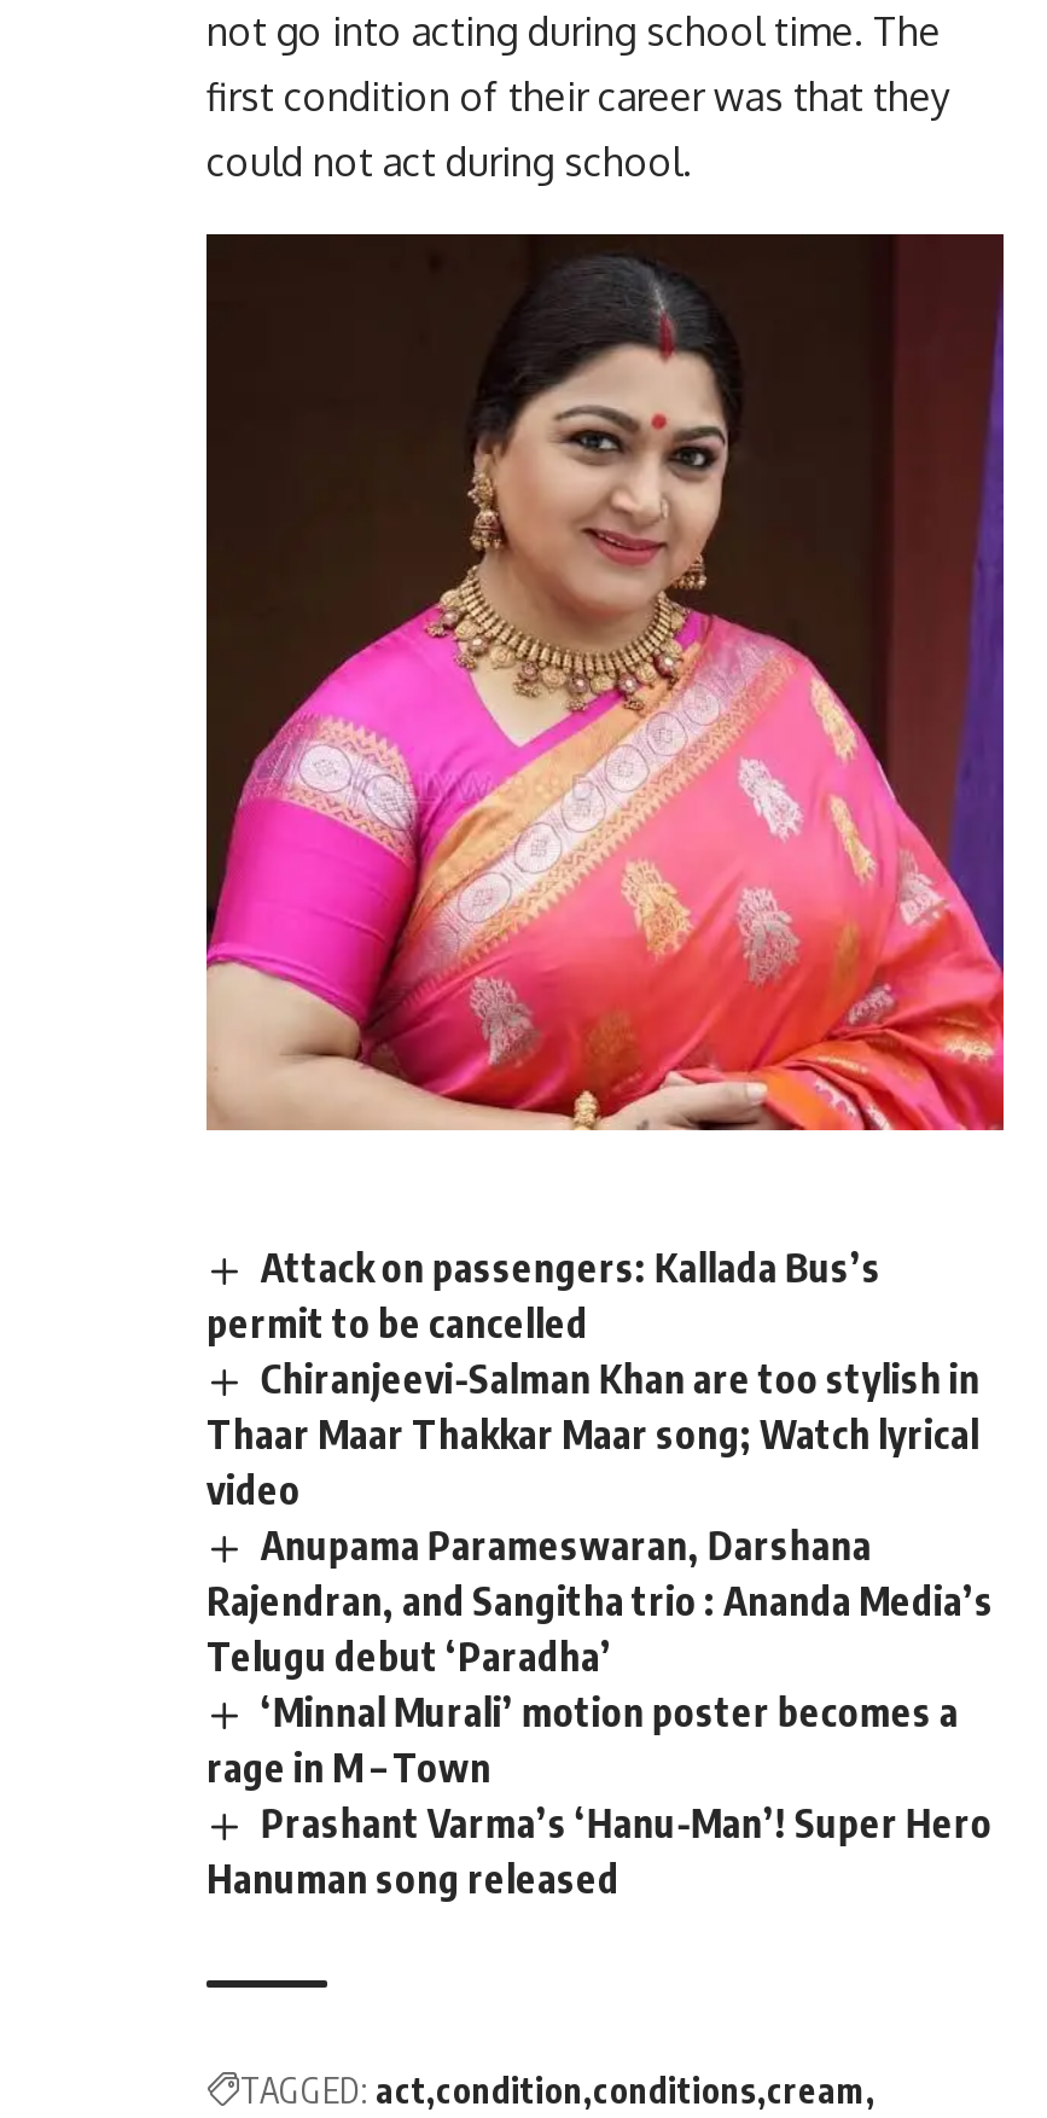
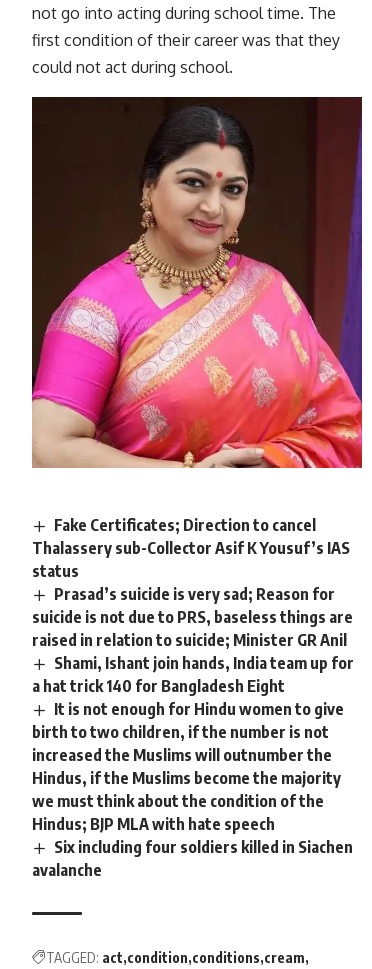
- Attack on passengers: Kallada Bus’s
- permit to be cancelled
- Chiranjeevi-Salman Khan are too stylish in
- Thaar Maar Thakkar Maar song; Watch lyrical
- video
- Anupama Parameswaran, Darshana
- Rajendran, and Sangitha trio : Ananda Media’s
- Telugu debut ‘Paradha’
- ‘Minnal Murali’ motion poster becomes a
- rage in M – Town
- Prashant Varma’s ‘Hanu-Man’! Super Hero
- Hanuman song released
+ Fake Certificates; Direction to cancel
+ Thalassery sub-Collector Asif K Yousuf’s IAS
+ status
+ Prasad’s suicide is very sad; Reason for
+ suicide is not due to PRS, baseless things are
+ raised in relation to suicide; Minister GR Anil
+ Shami, Ishant join hands, India team up for
+ a hat trick 140 for Bangladesh Eight
+ It is not enough for Hindu women to give
+ birth to two children, if the number is not
+ increased the Muslims will outnumber the
+ Hindus, if the Muslims become the majority
+ we must think about the condition of the
+ Hindus; BJP MLA with hate speech
+ Six including four soldiers killed in Siachen
+ avalanche
